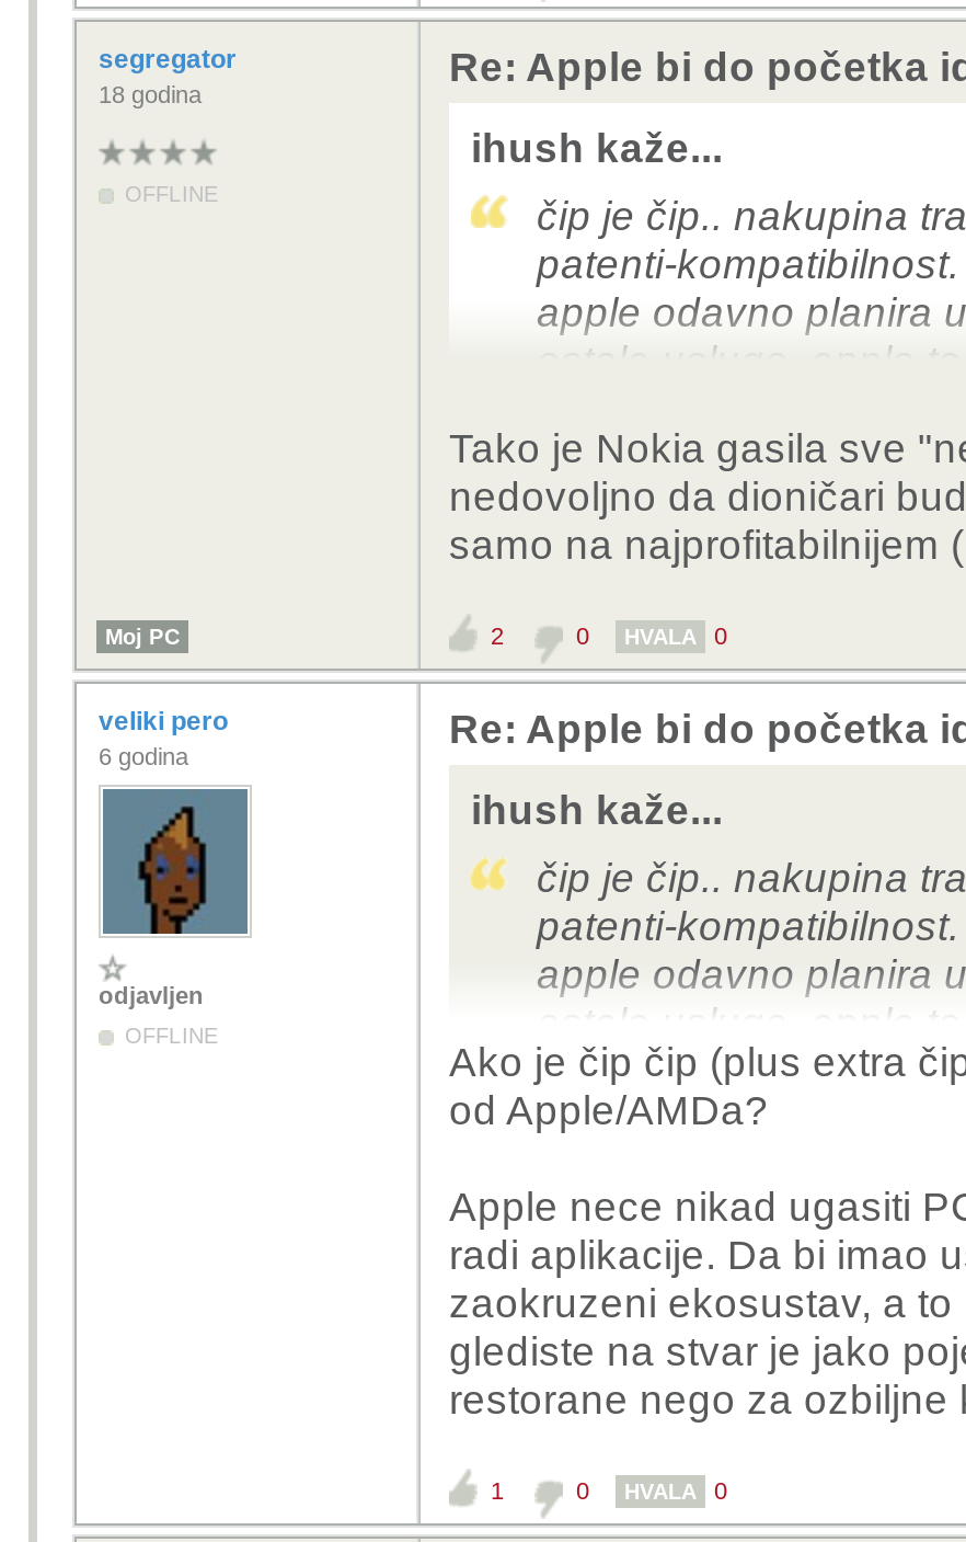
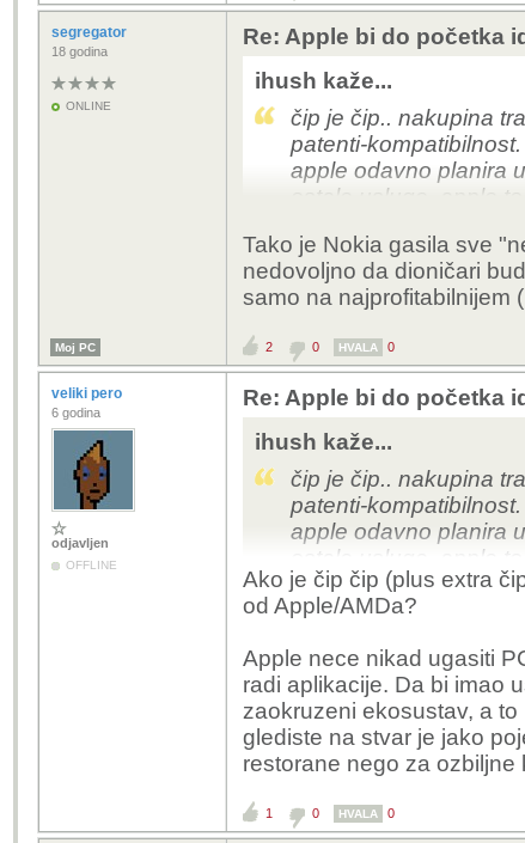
- OFFLINE
+ ONLINE
